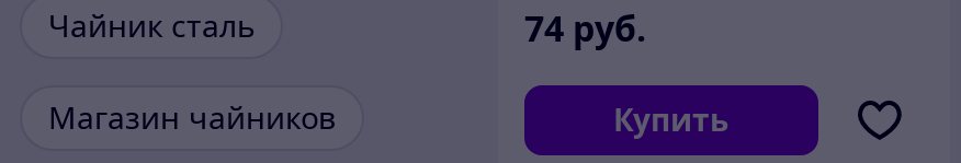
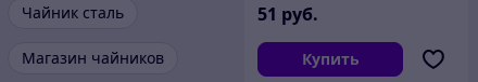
- 74 руб.
+ 51 руб.
